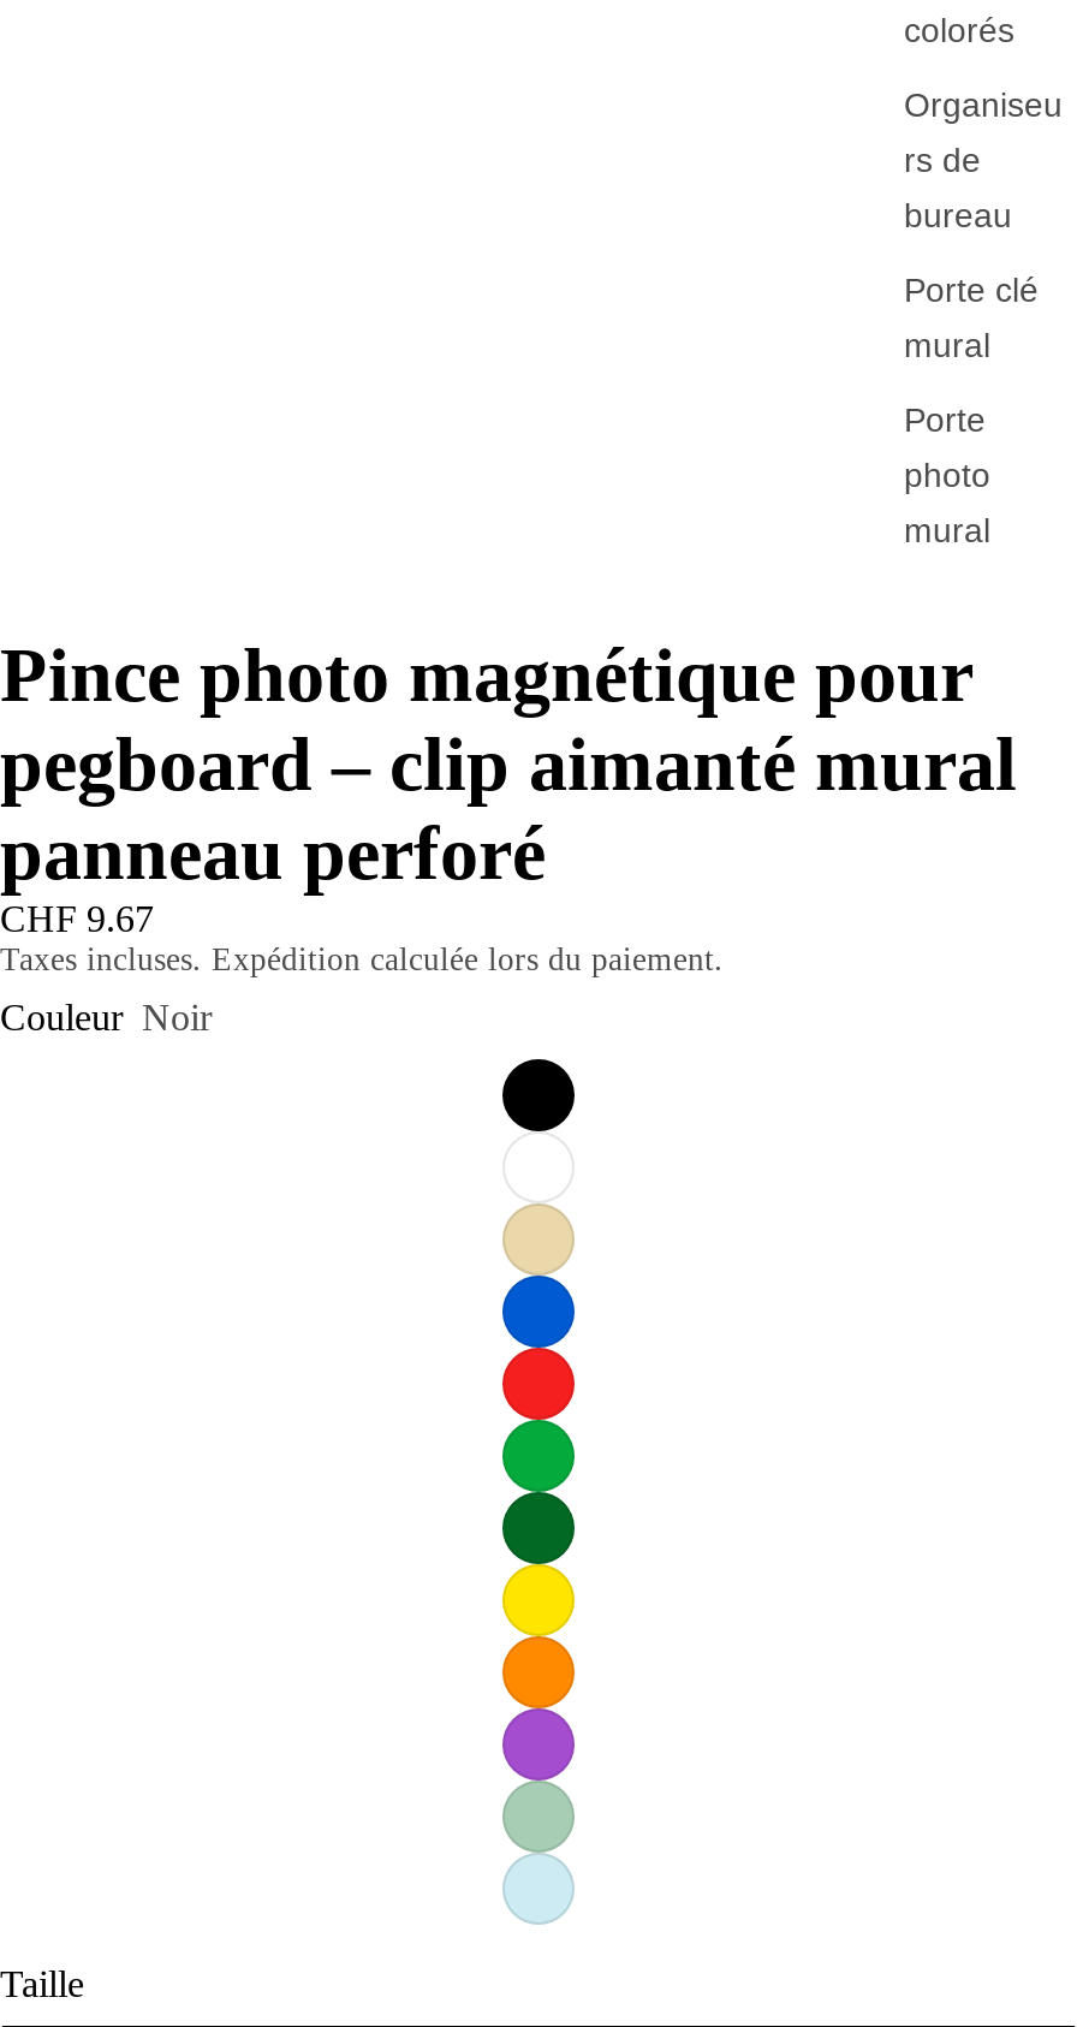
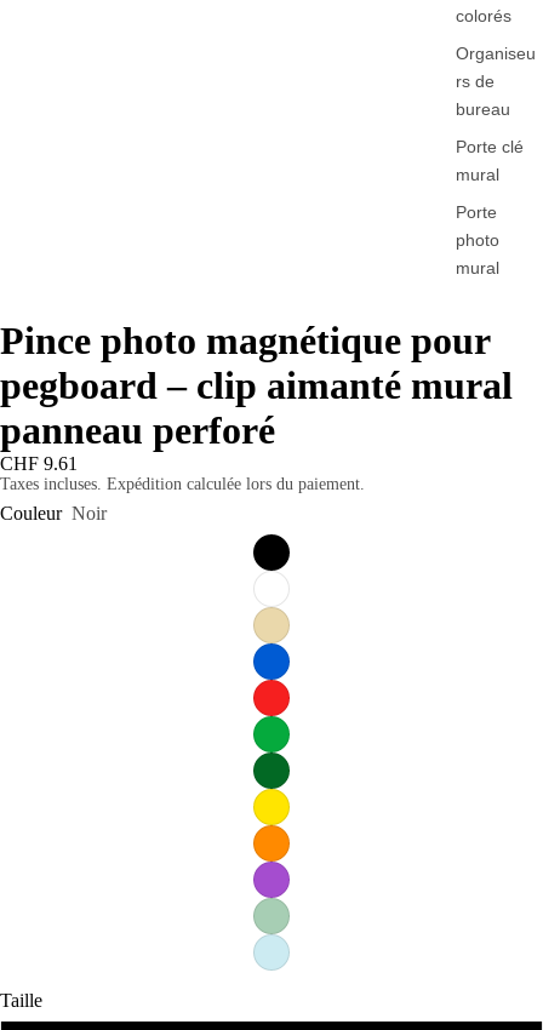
- CHF 9.67
+ CHF 9.61
